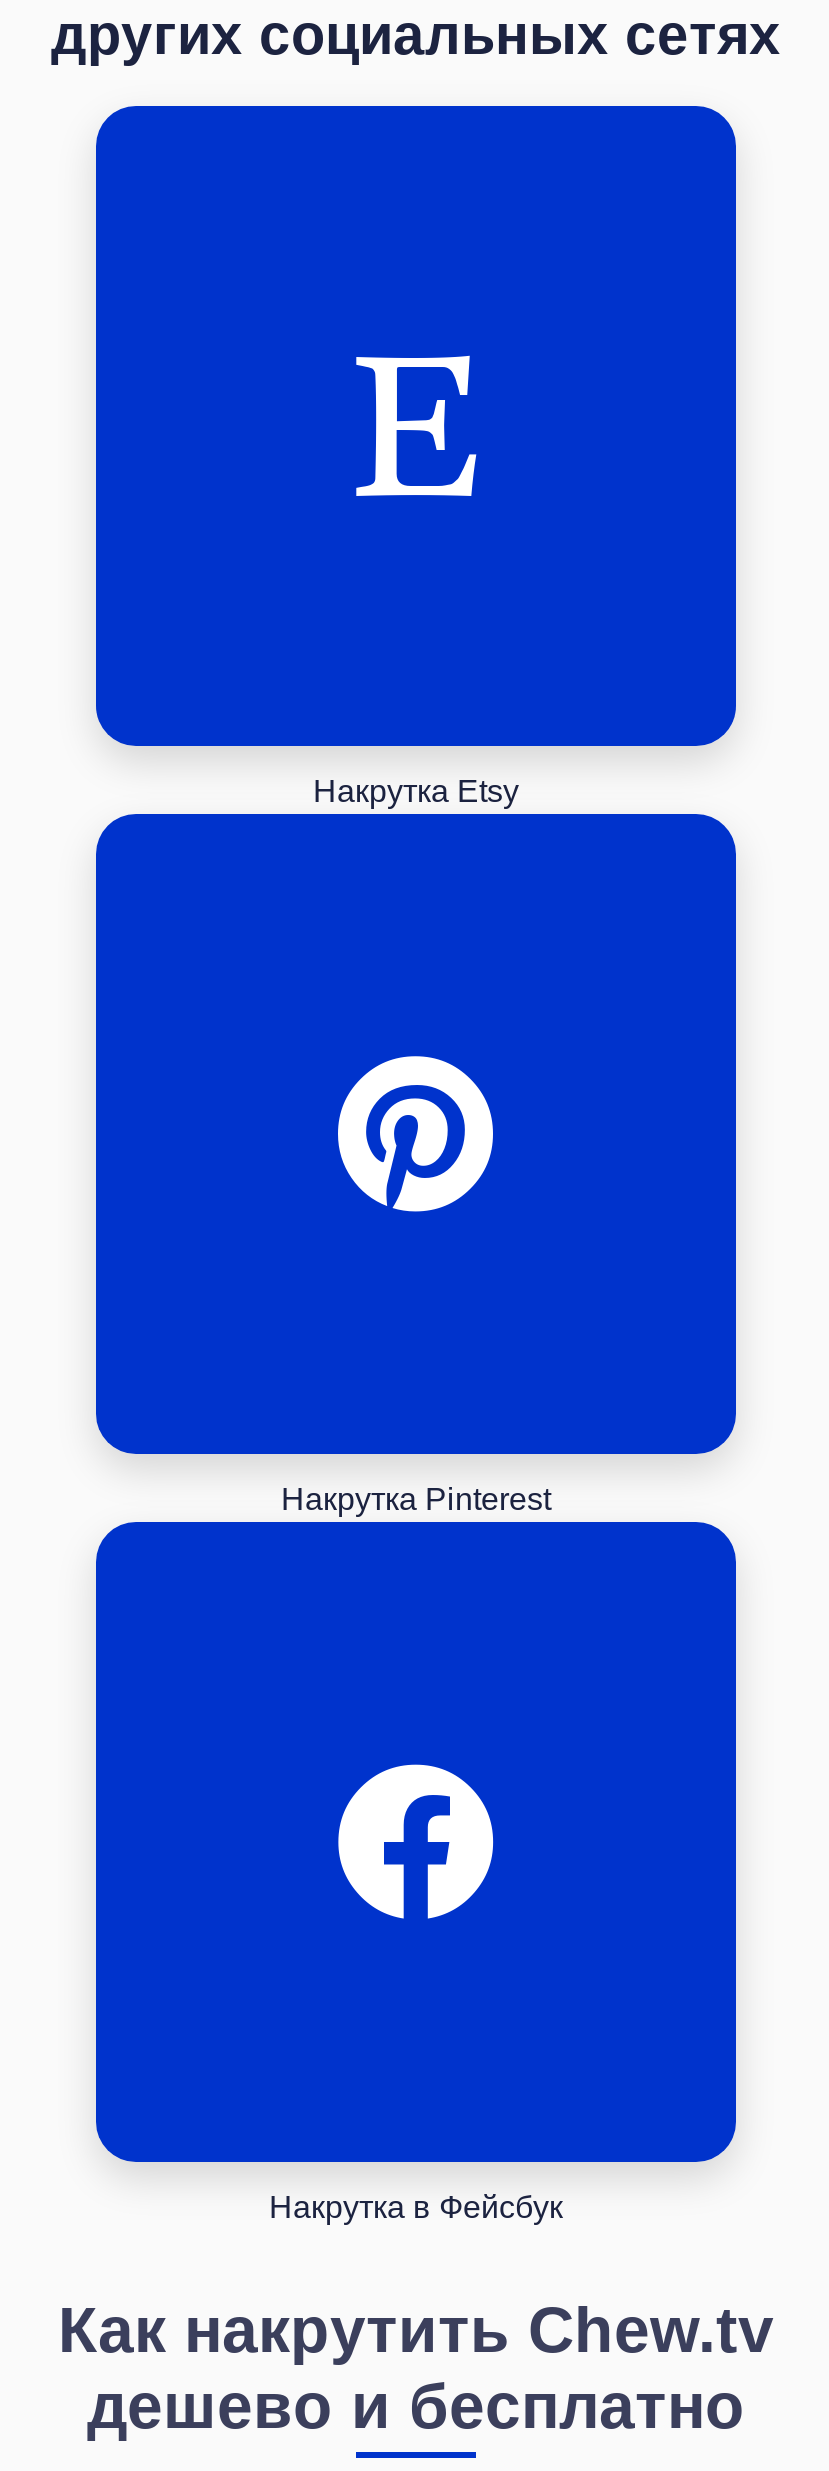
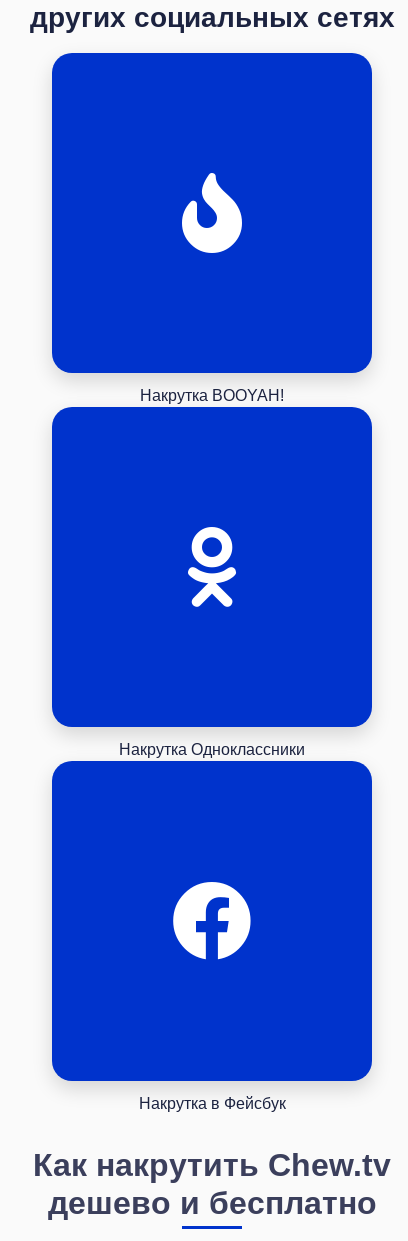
- [image]
+ [image]

- Накрутка Etsy
+ Накрутка BOOYAH!

- [image]
+ [image]

- Накрутка Pinterest
+ Накрутка Одноклассники
